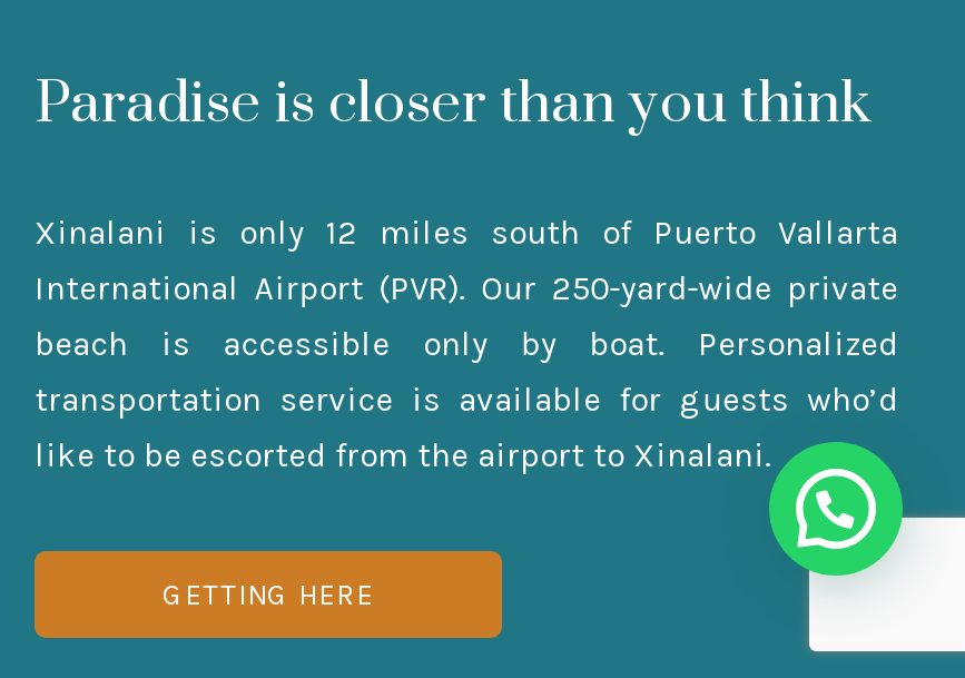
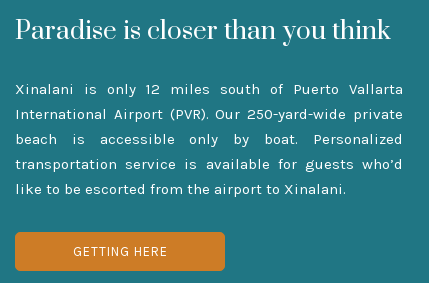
- [image]
